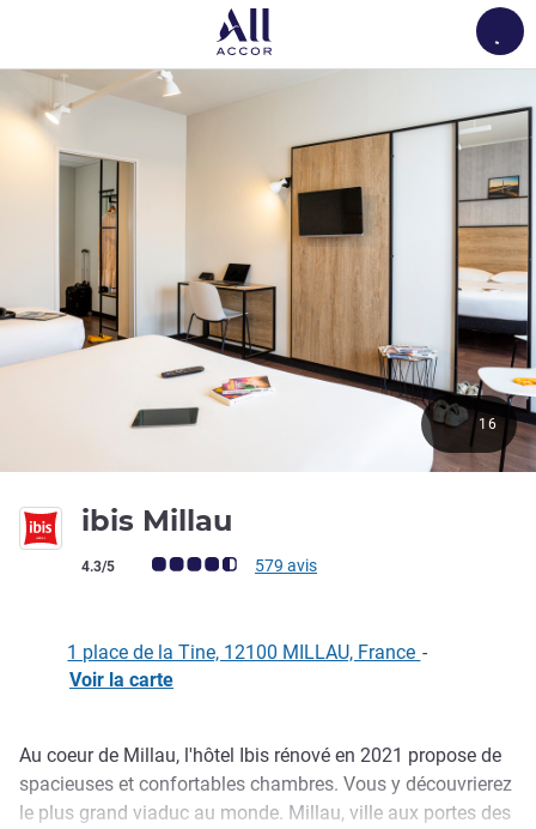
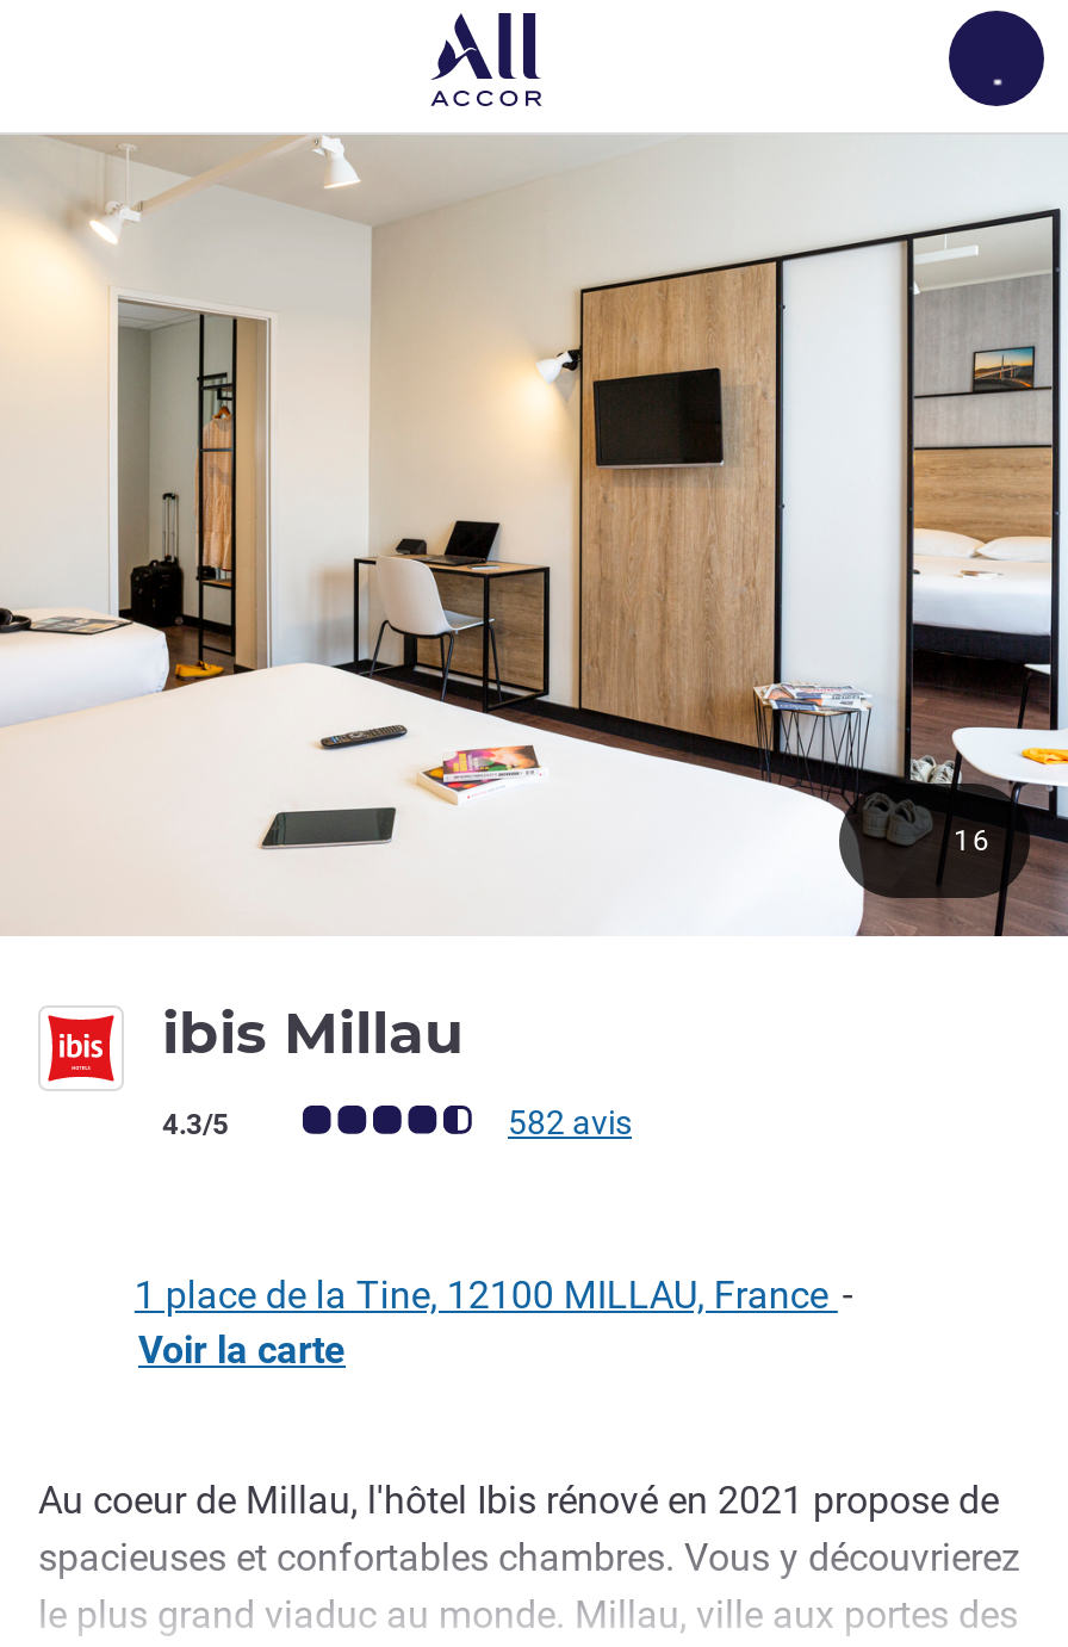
- 579 avis
+ 582 avis
